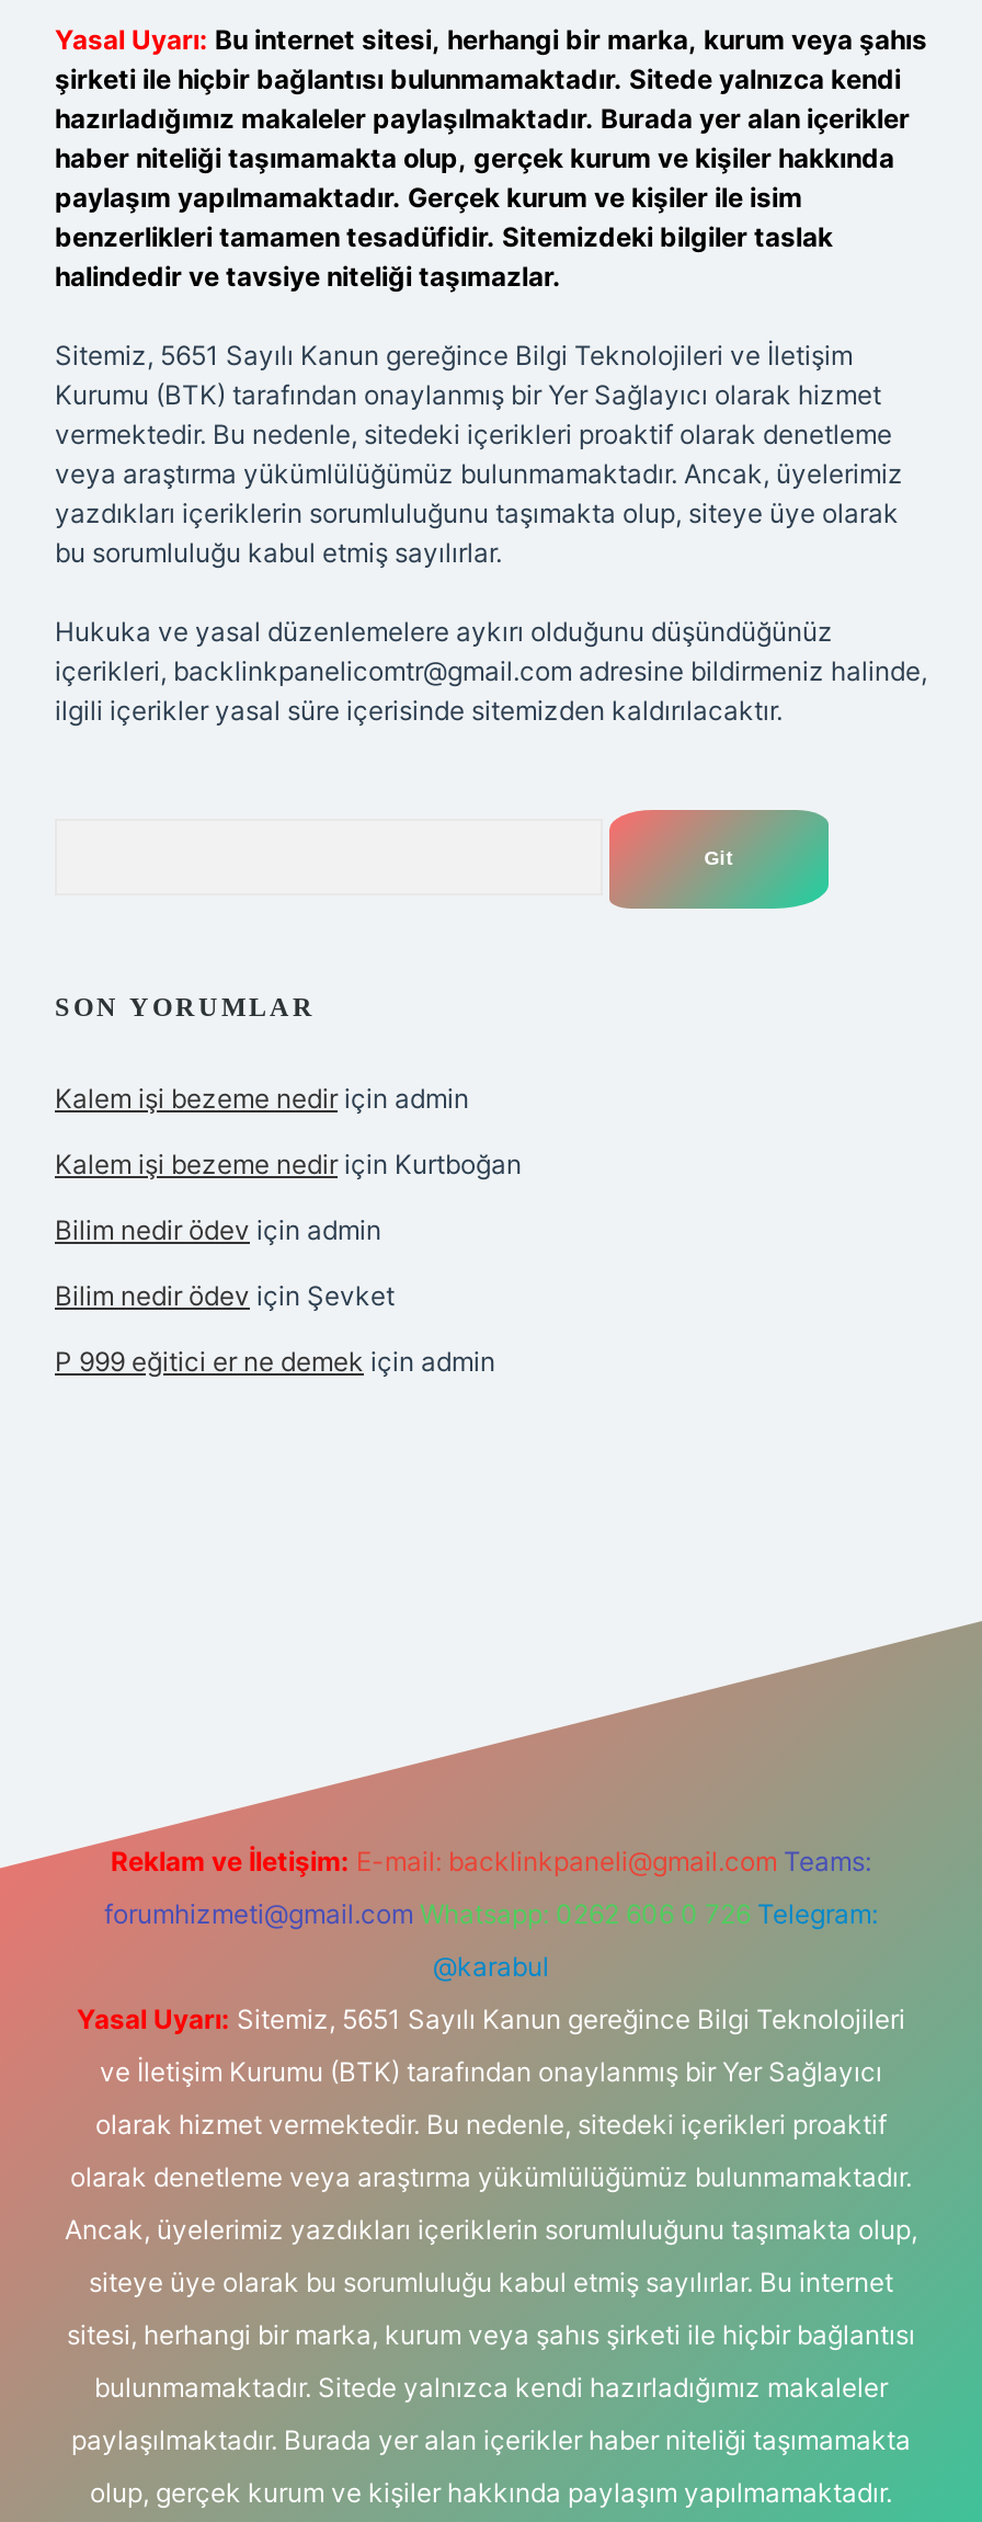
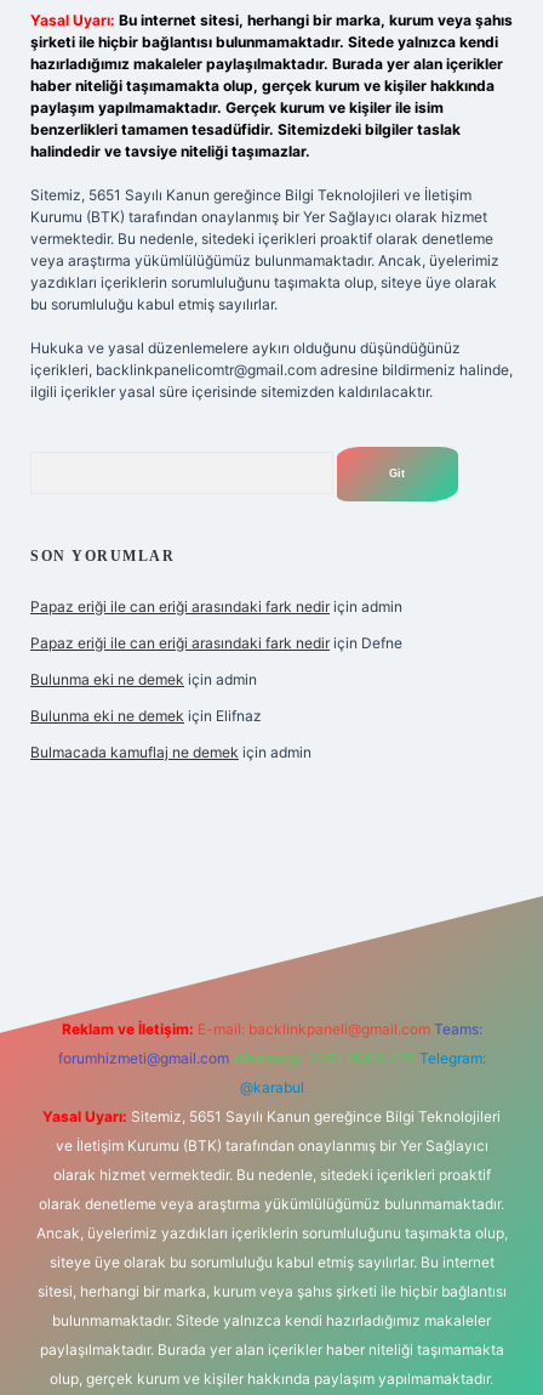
- Kalem işi bezeme nedir için admin
+ Papaz eriği ile can eriği arasındaki fark nedir için admin

- Kalem işi bezeme nedir için Kurtboğan
+ Papaz eriği ile can eriği arasındaki fark nedir için Defne

- Bilim nedir ödev için admin
+ Bulunma eki ne demek için admin

- Bilim nedir ödev için Şevket
+ Bulunma eki ne demek için Elifnaz

- P 999 eğitici er ne demek için admin
+ Bulmacada kamuflaj ne demek için admin
